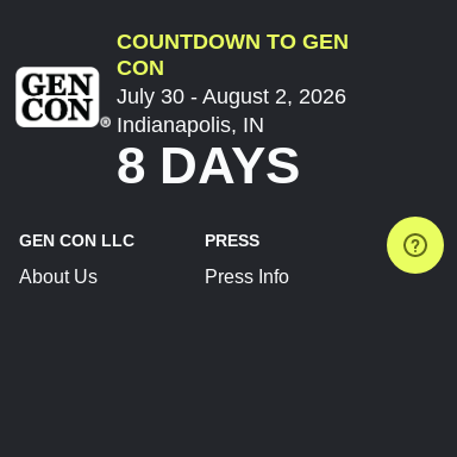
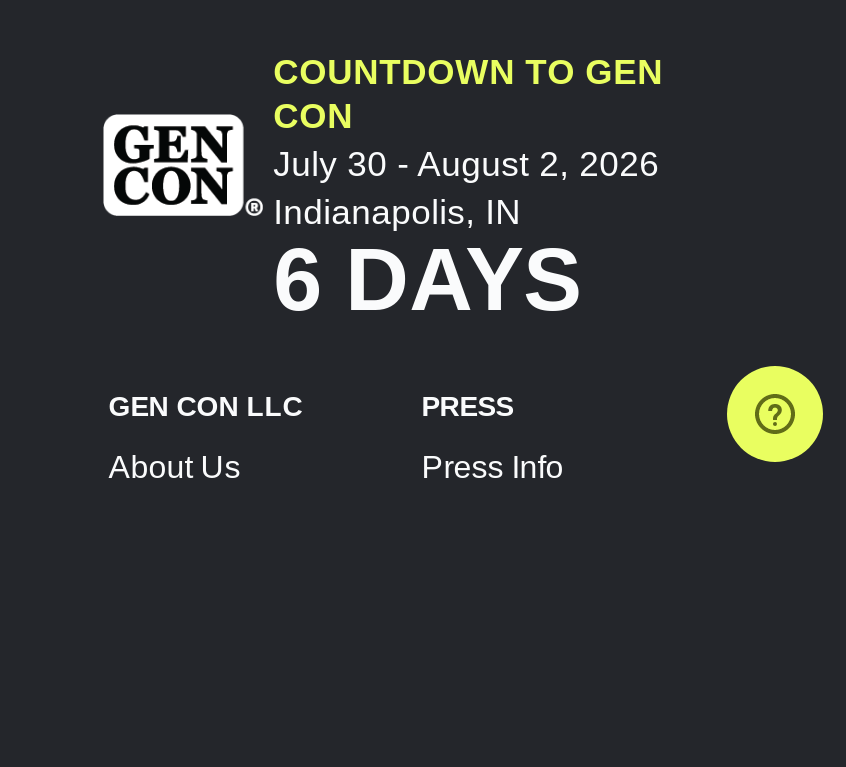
- 8 DAYS
+ 6 DAYS
